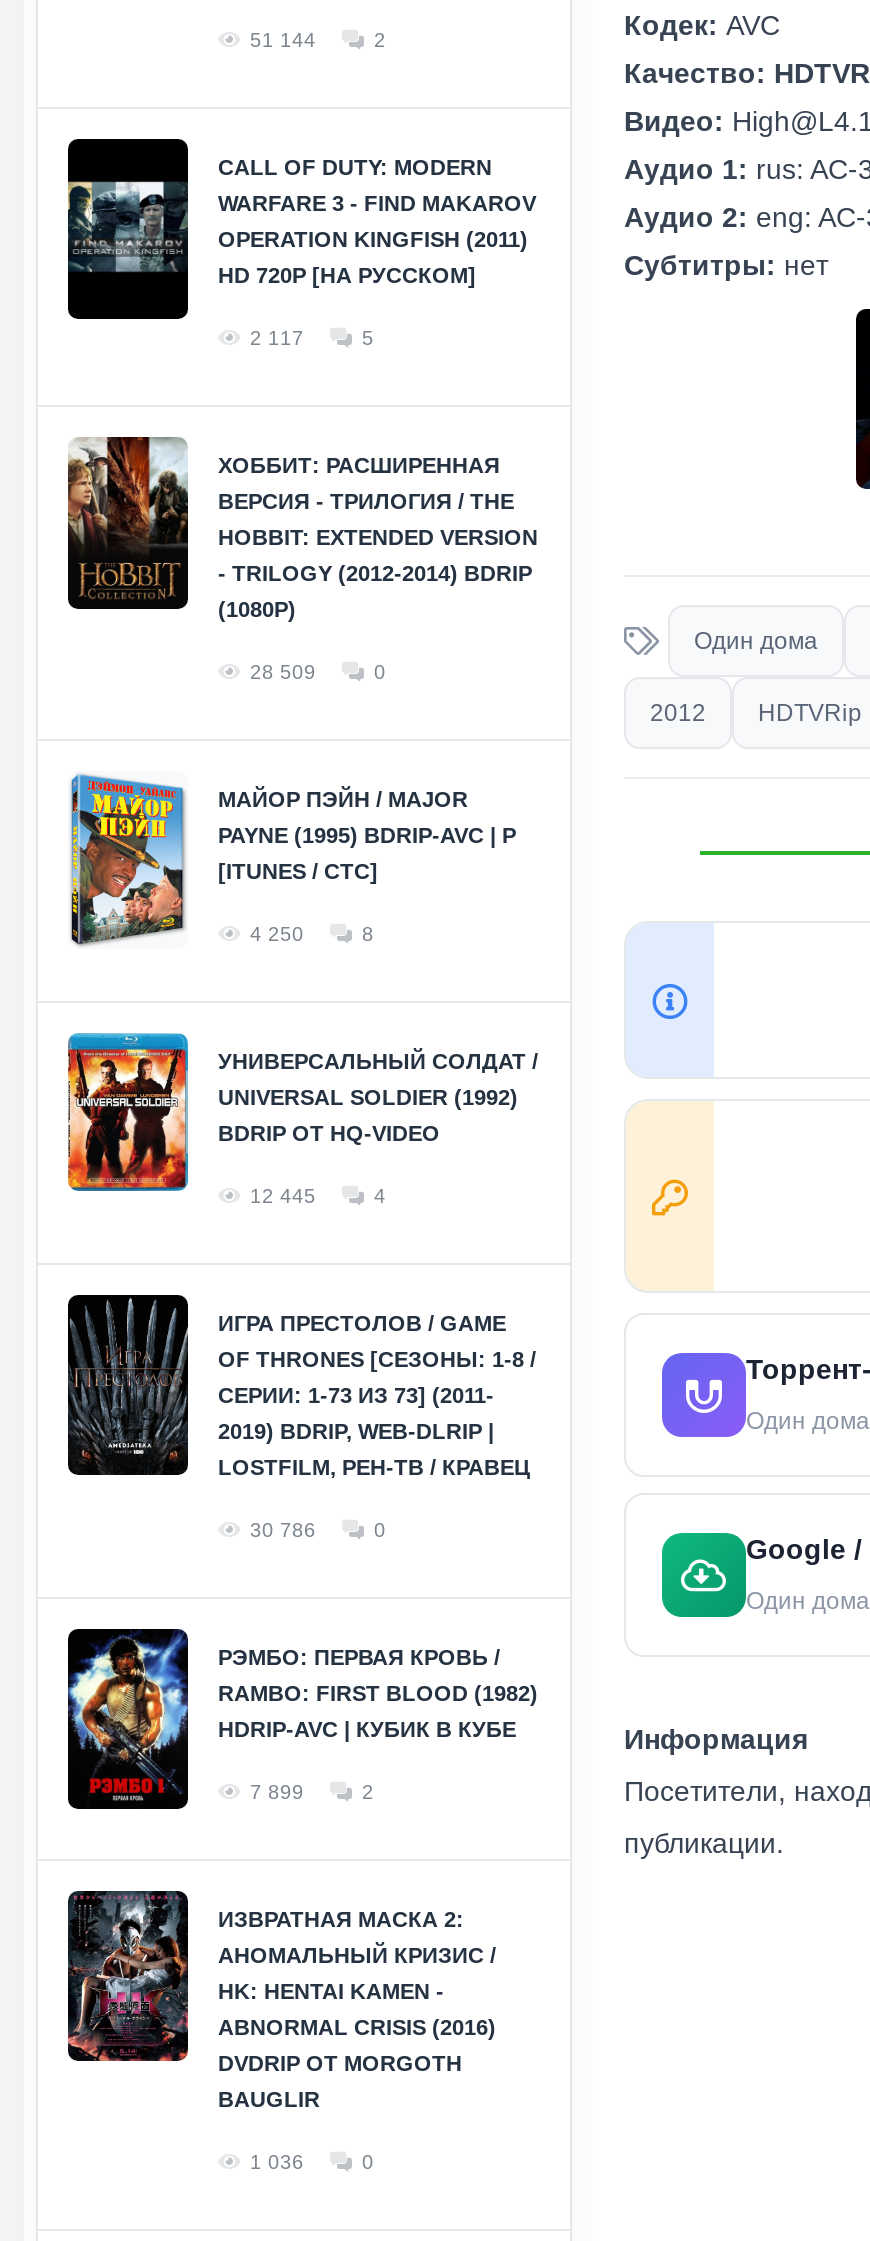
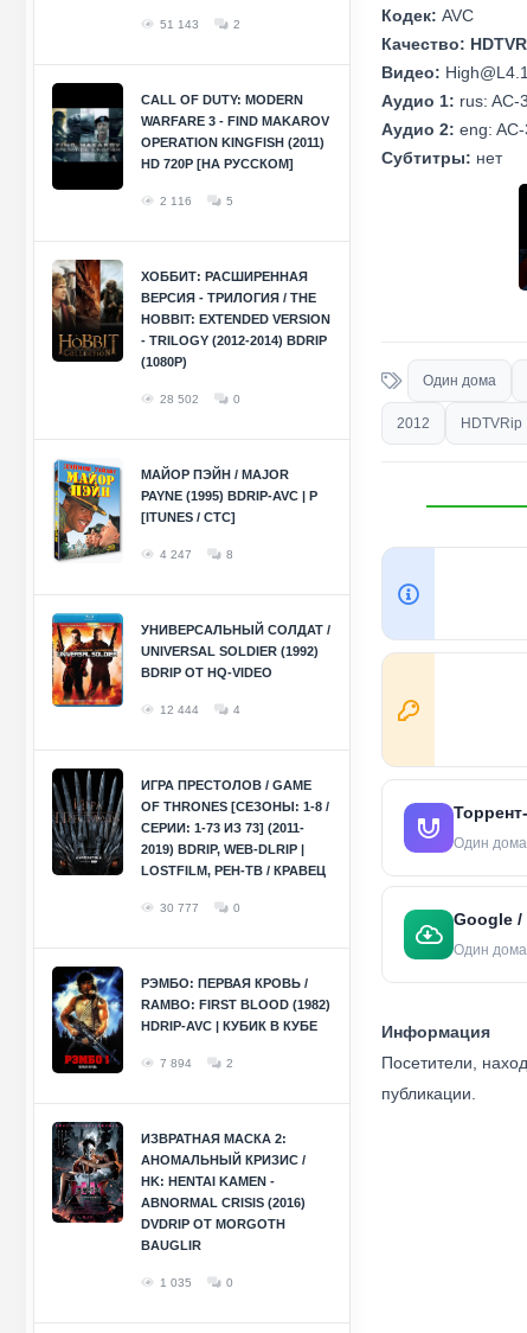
- 51 144
+ 51 143

- 2 117
+ 2 116

- 28 509
+ 28 502

- 4 250
+ 4 247

- 12 445
+ 12 444

- 30 786
+ 30 777

- 7 899
+ 7 894

- 1 036
+ 1 035
